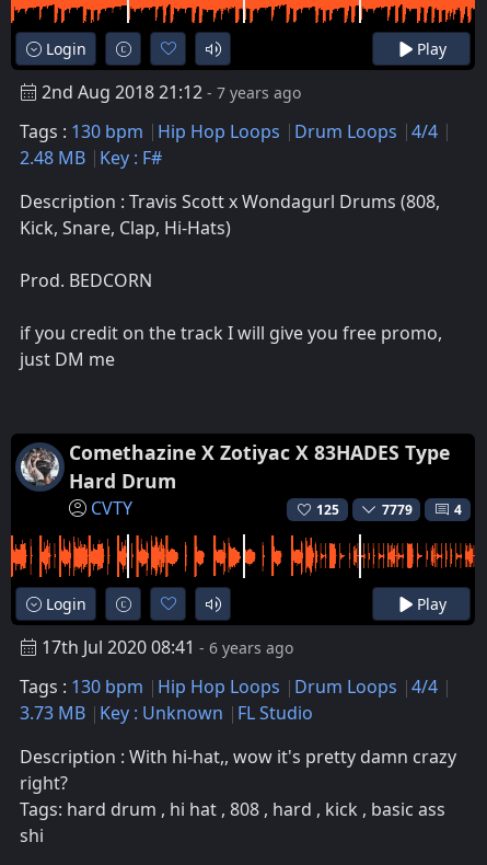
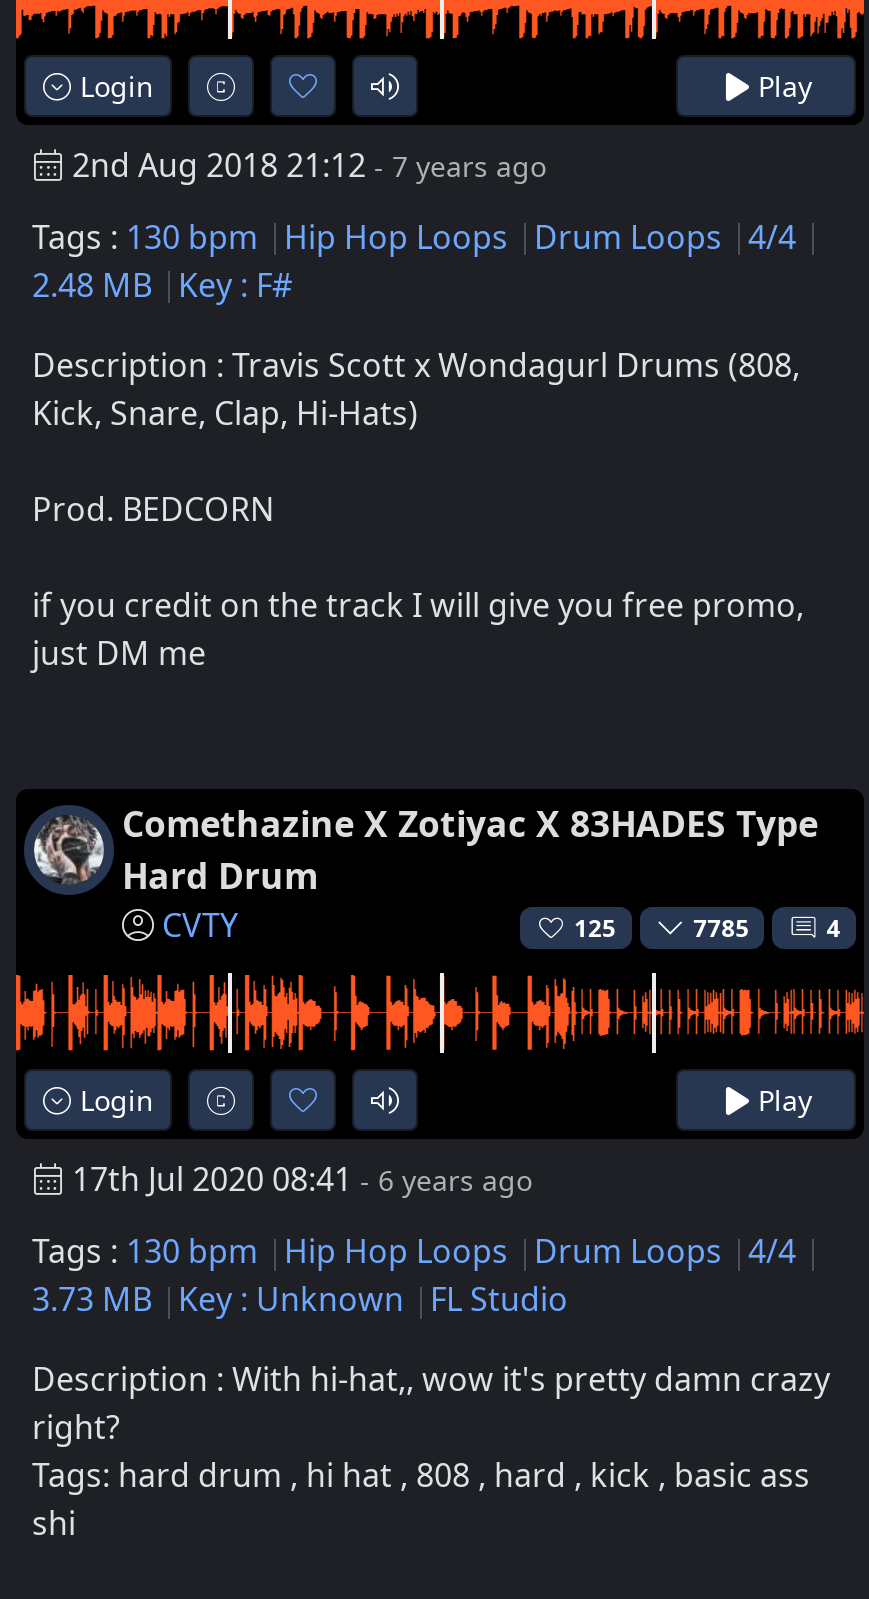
- 7779
+ 7785
